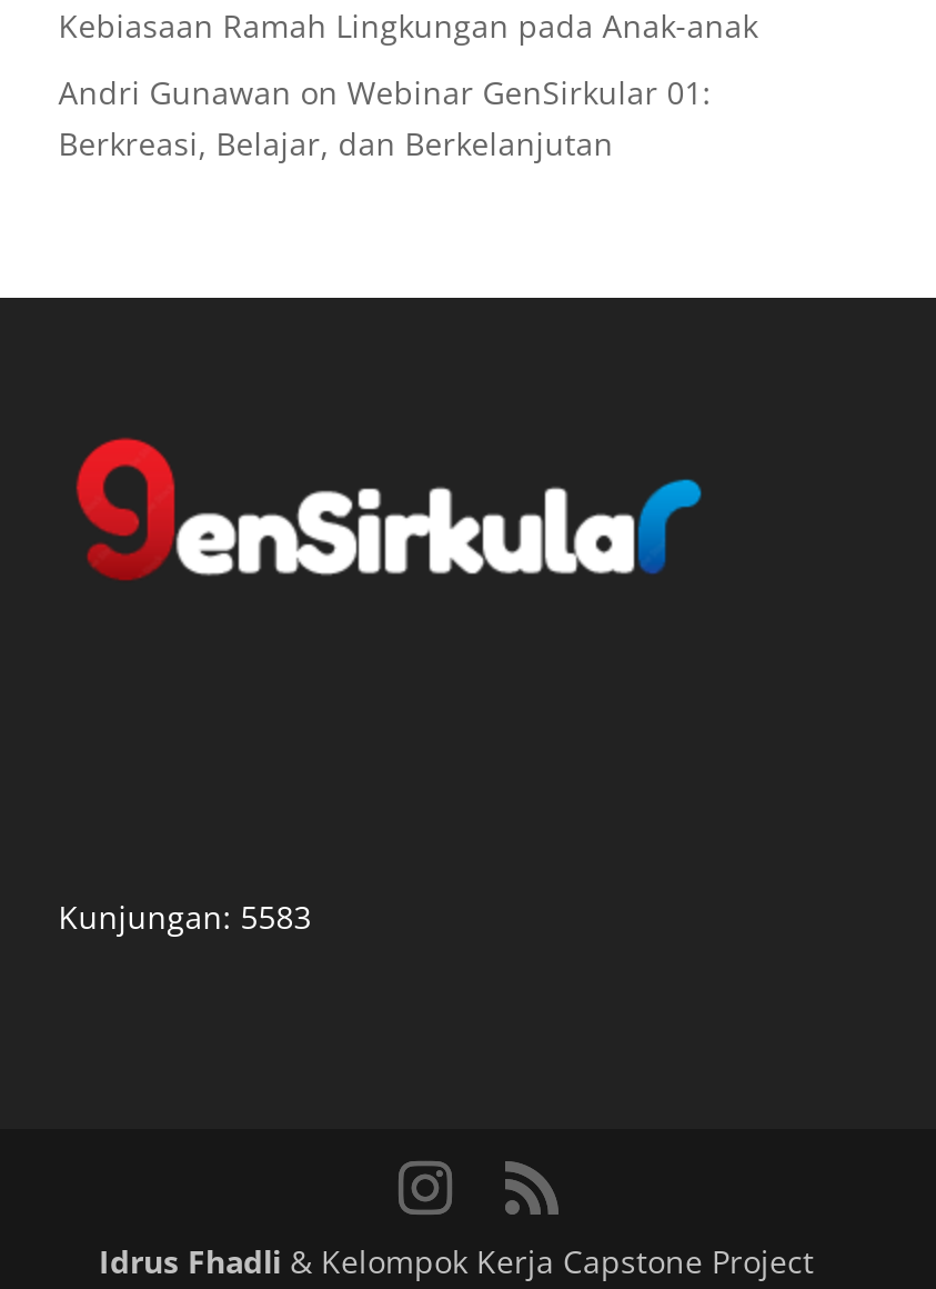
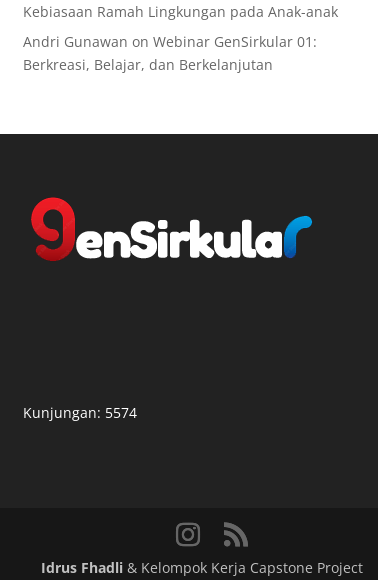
- Kunjungan: 5583
+ Kunjungan: 5574
